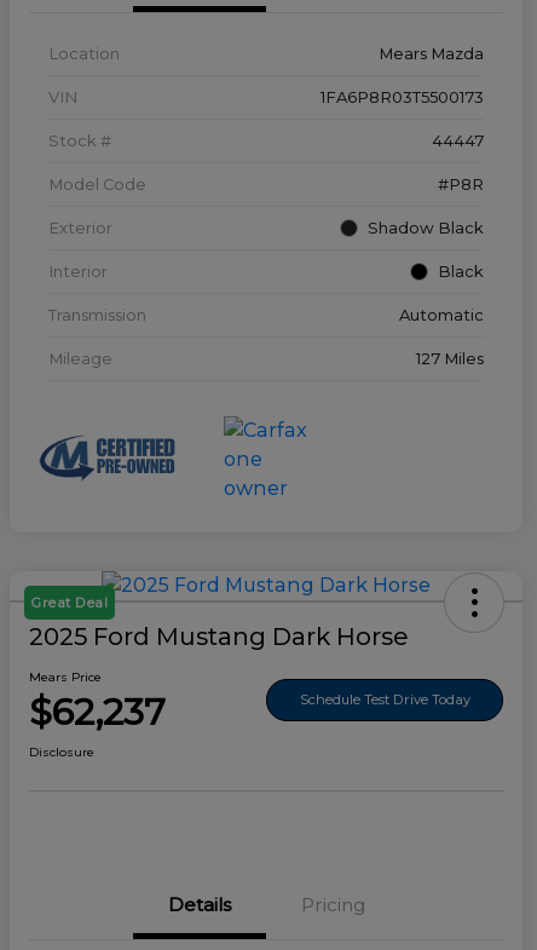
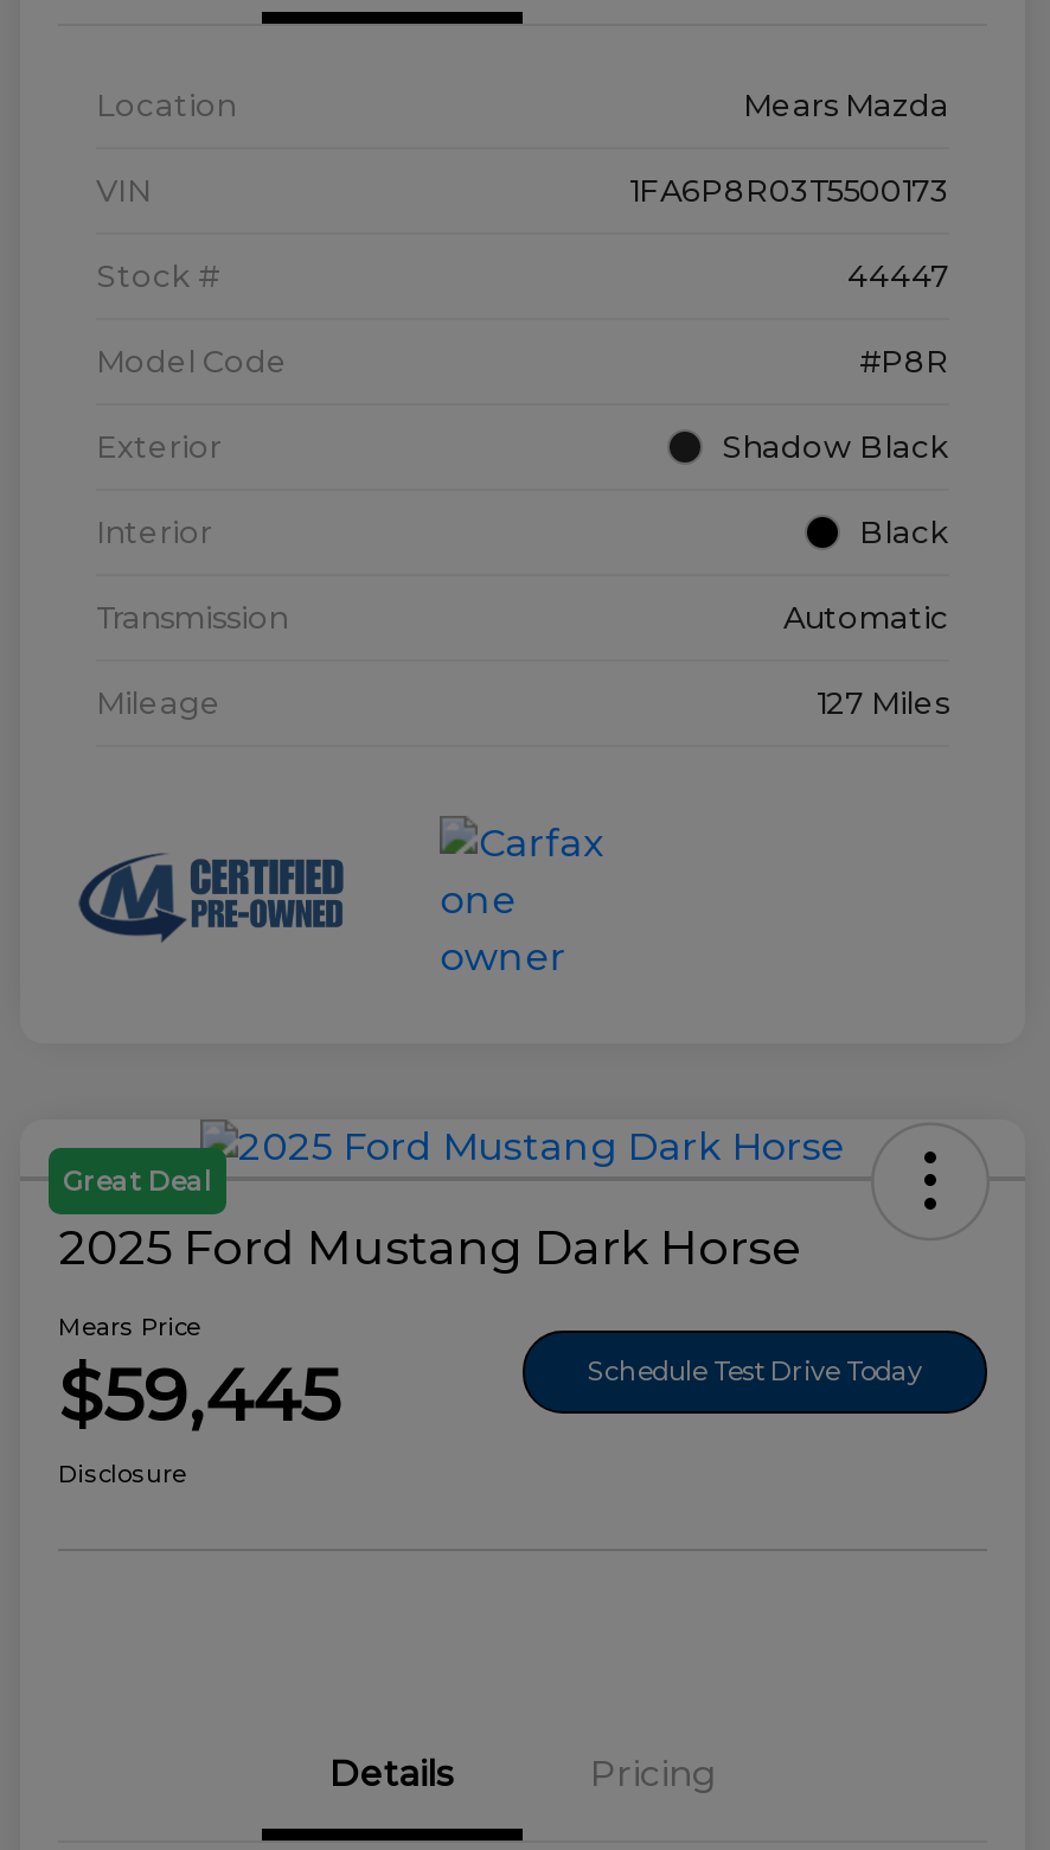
- $62,237
+ $59,445
